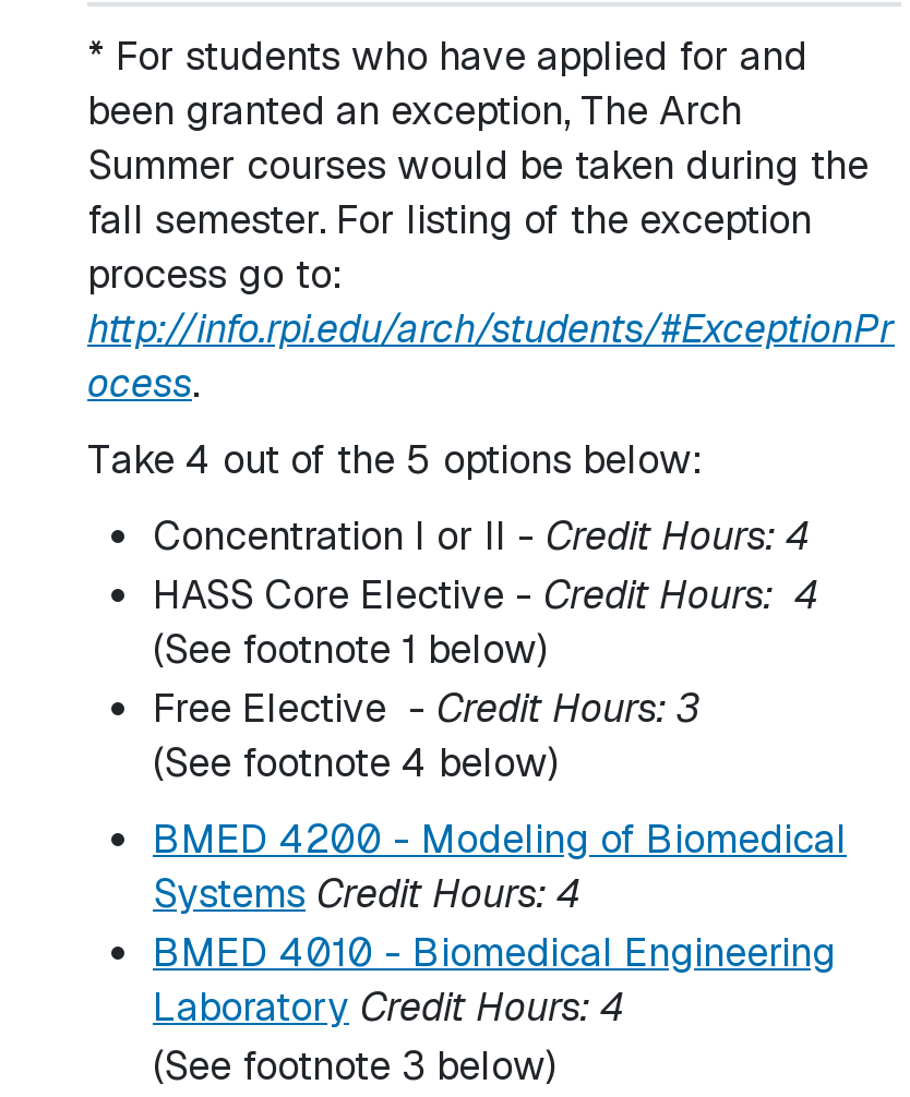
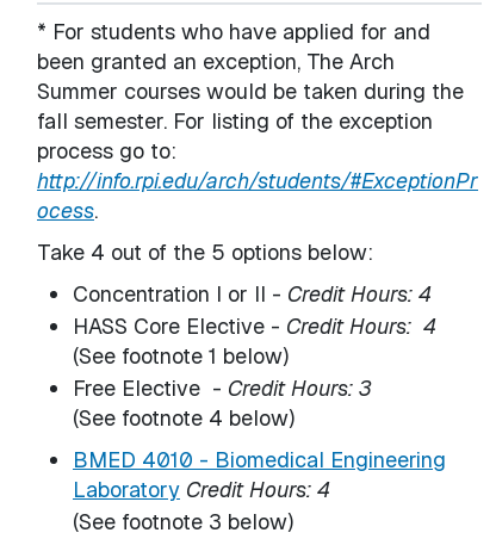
- BMED 4200 - Modeling of Biomedical
- Systems Credit Hours: 4
